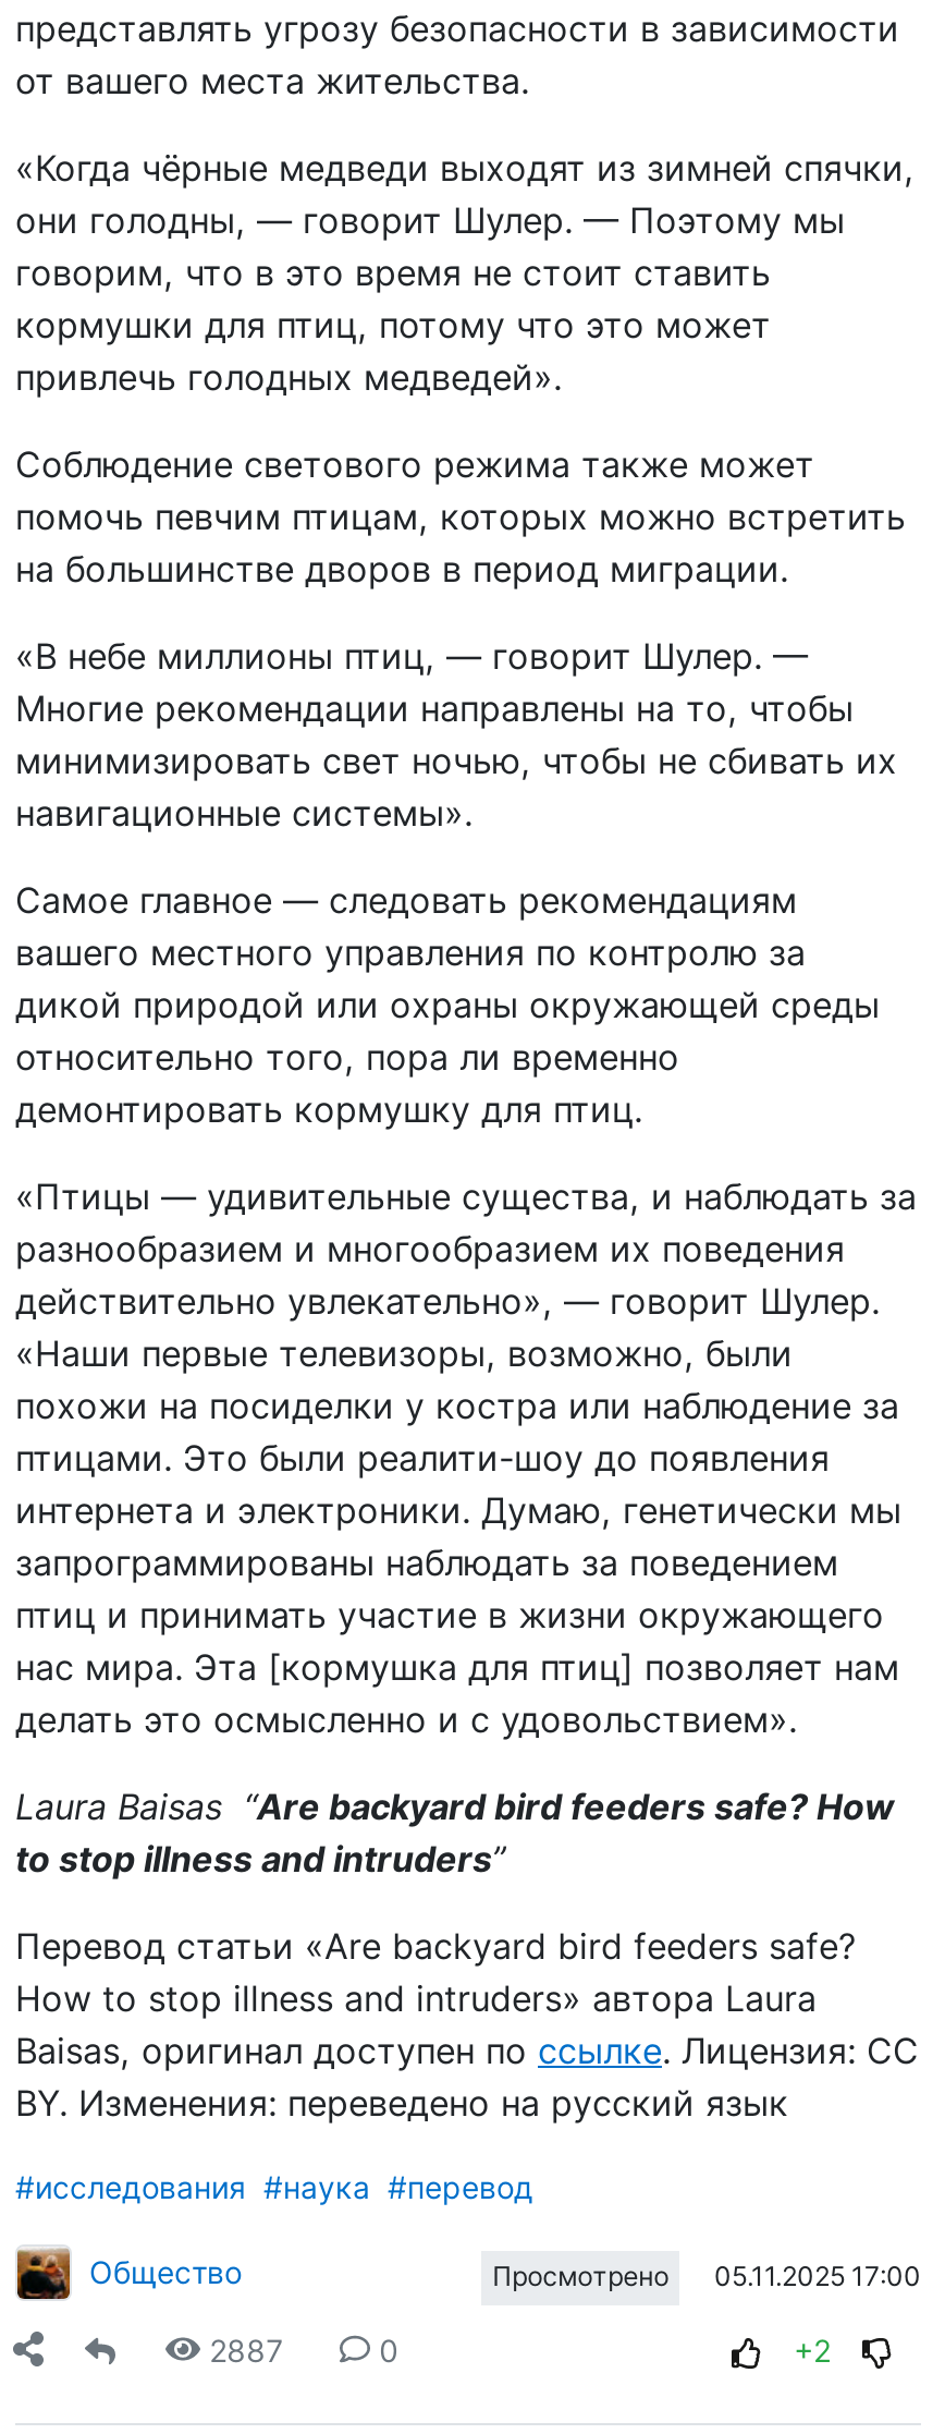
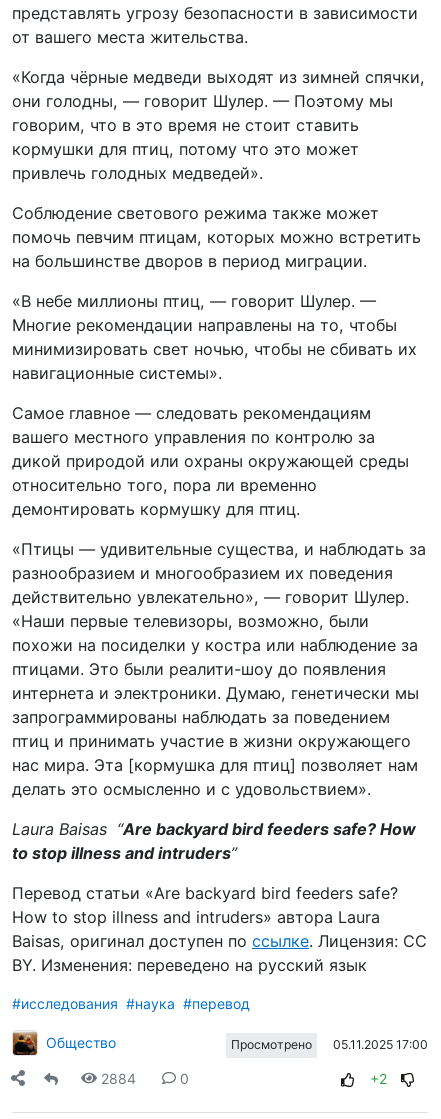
- 2887
+ 2884
